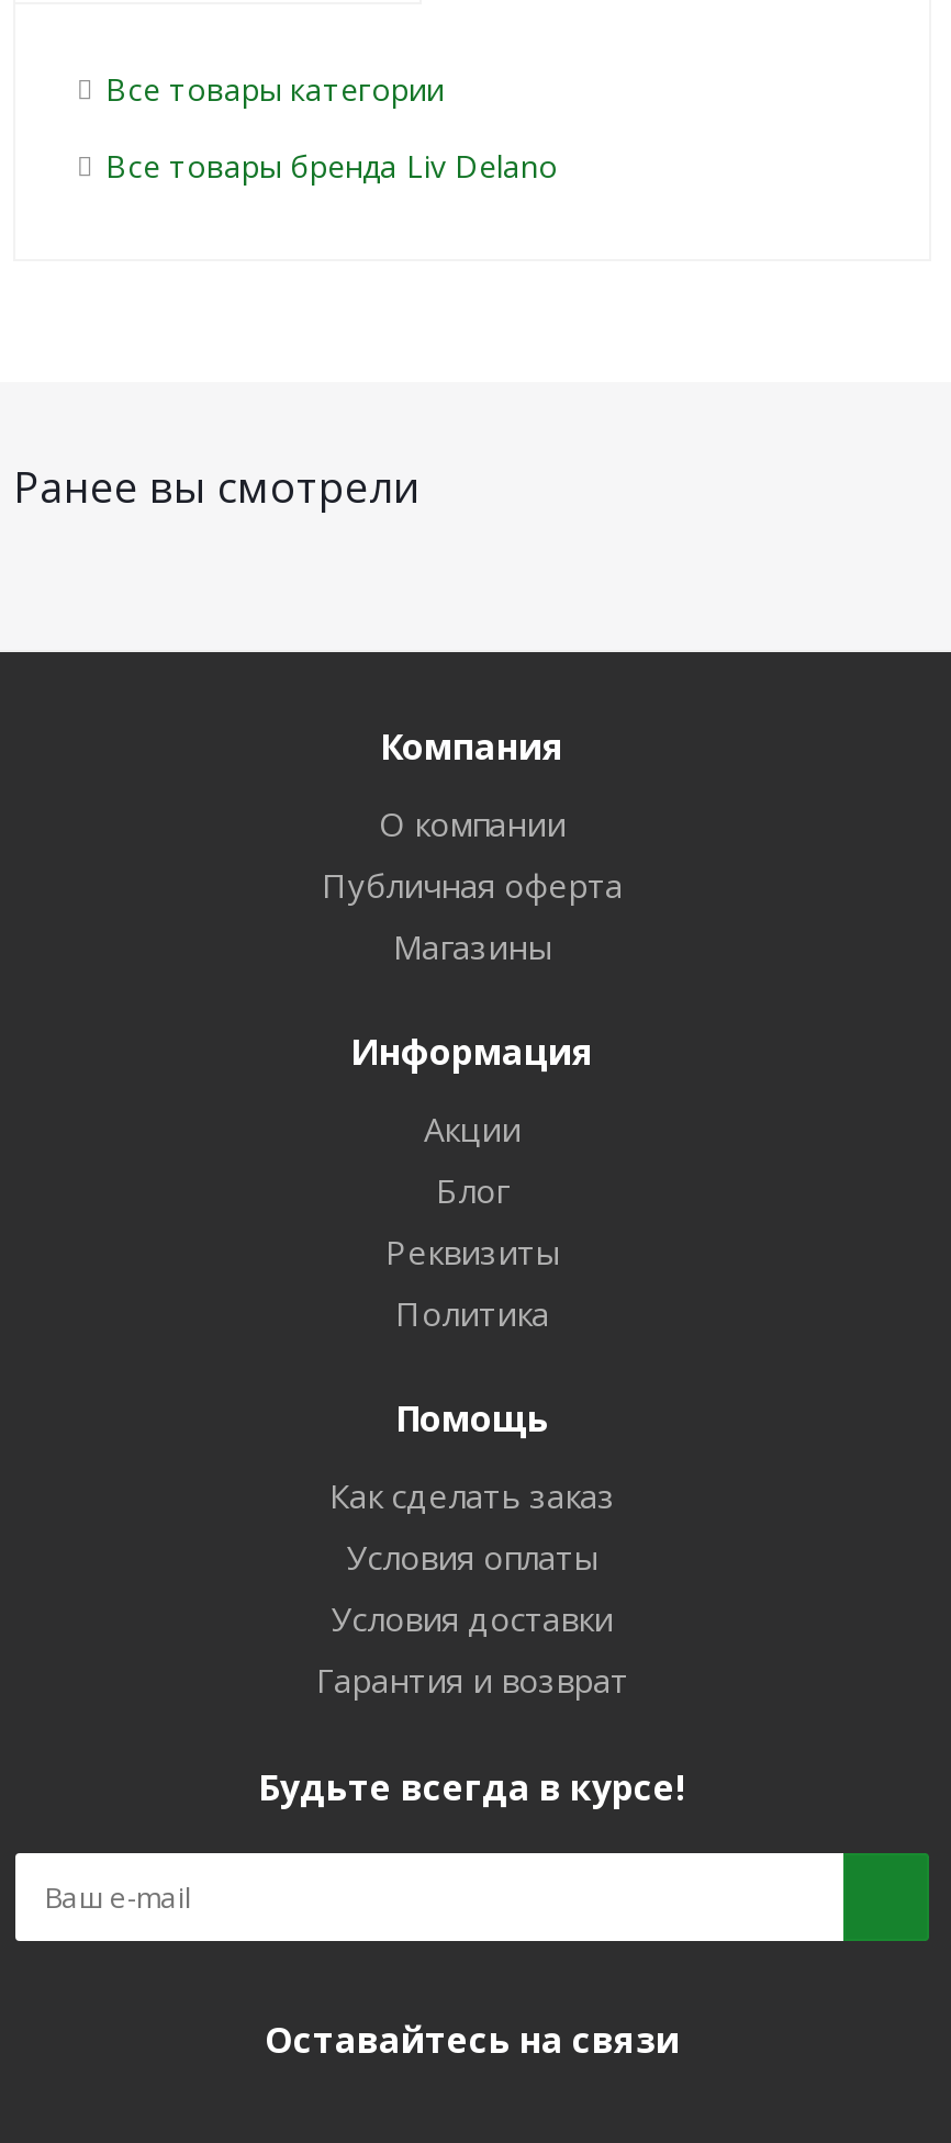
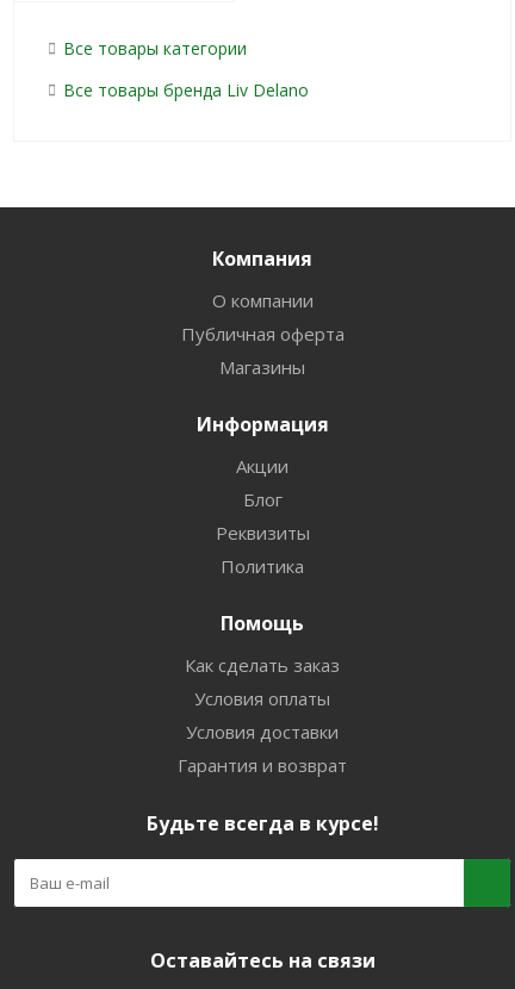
- Ранее вы смотрели
